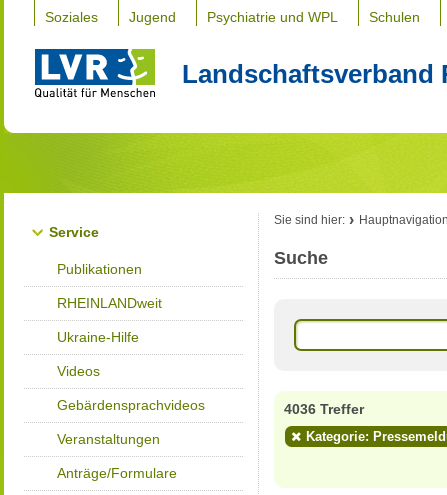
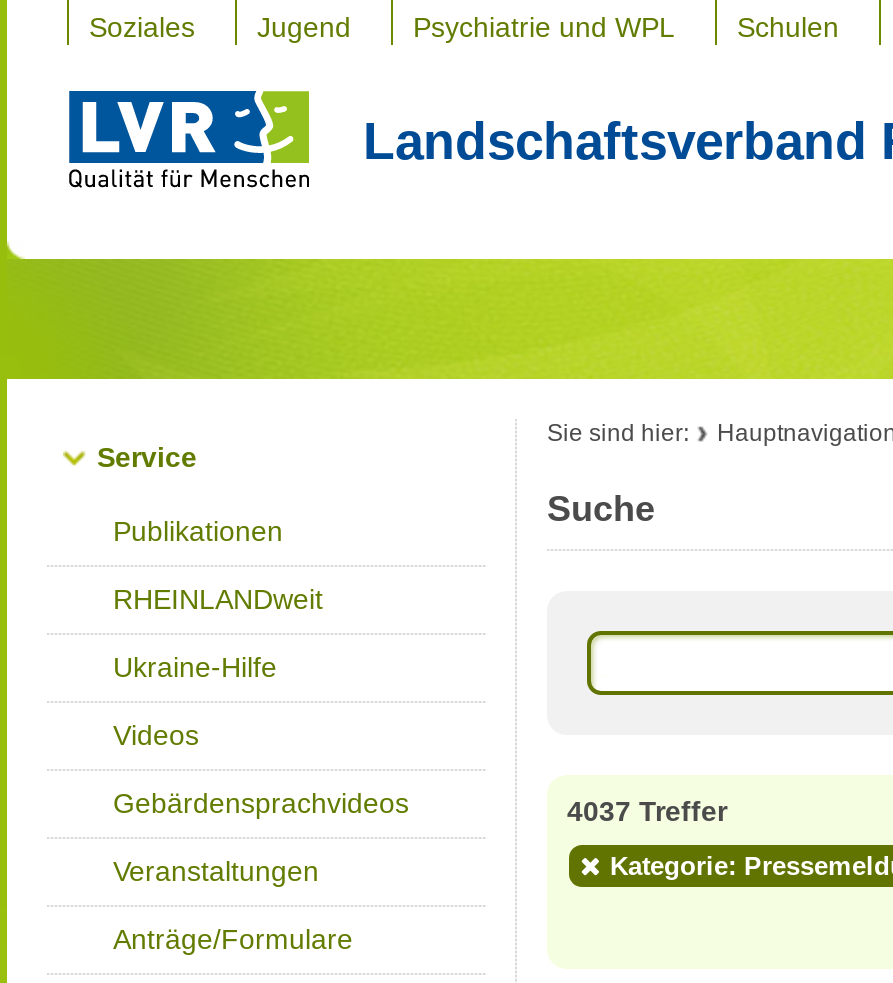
- 4036 Treffer
+ 4037 Treffer
